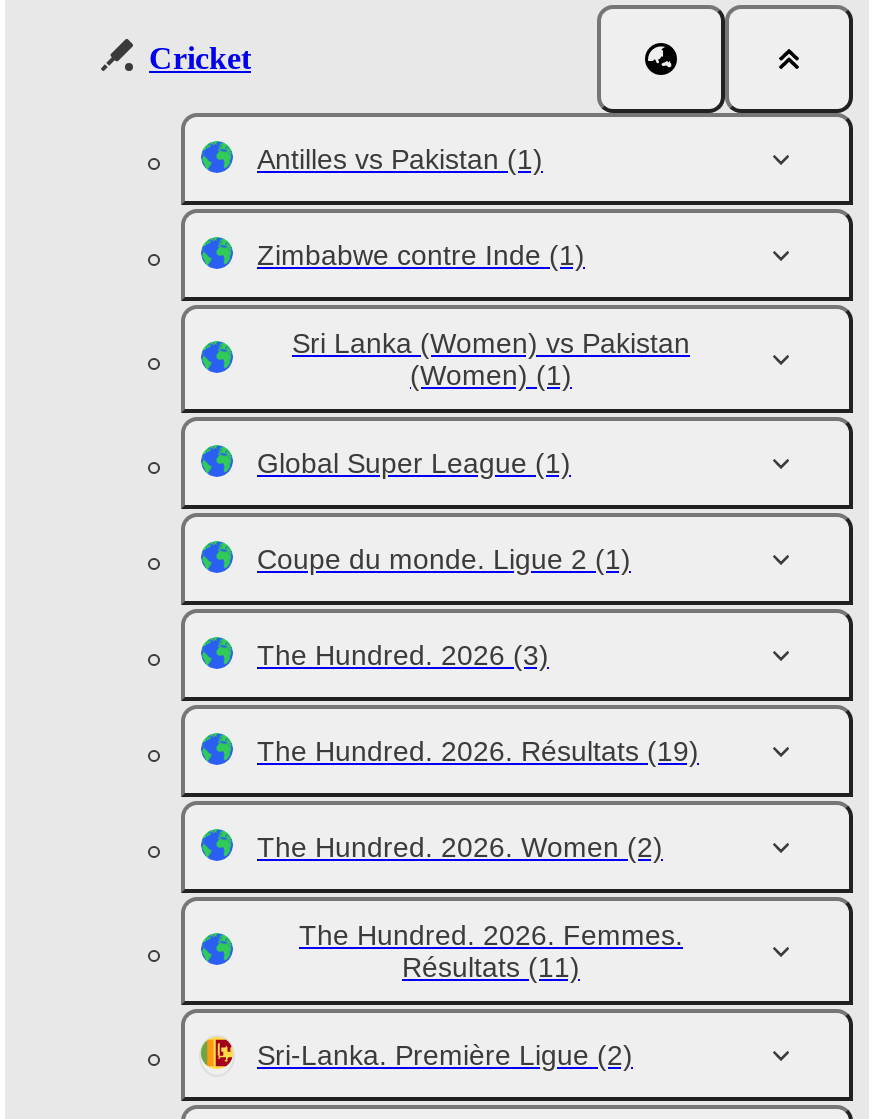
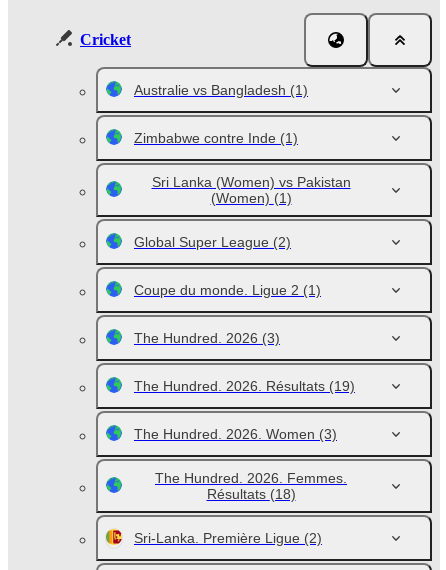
- Antilles vs Pakistan (1)
+ Australie vs Bangladesh (1)

- Global Super League (1)
+ Global Super League (2)

- The Hundred. 2026. Women (2)
+ The Hundred. 2026. Women (3)

- Résultats (11)
+ Résultats (18)
